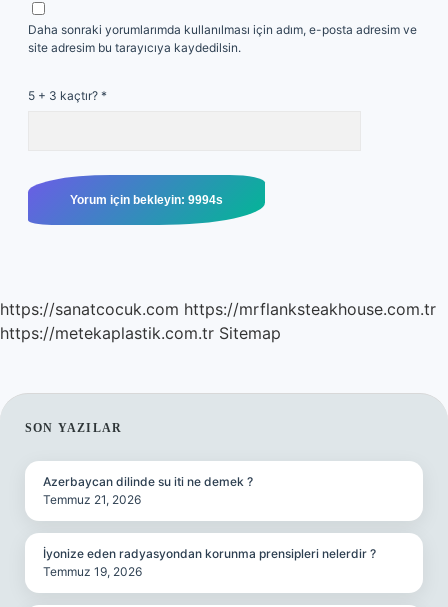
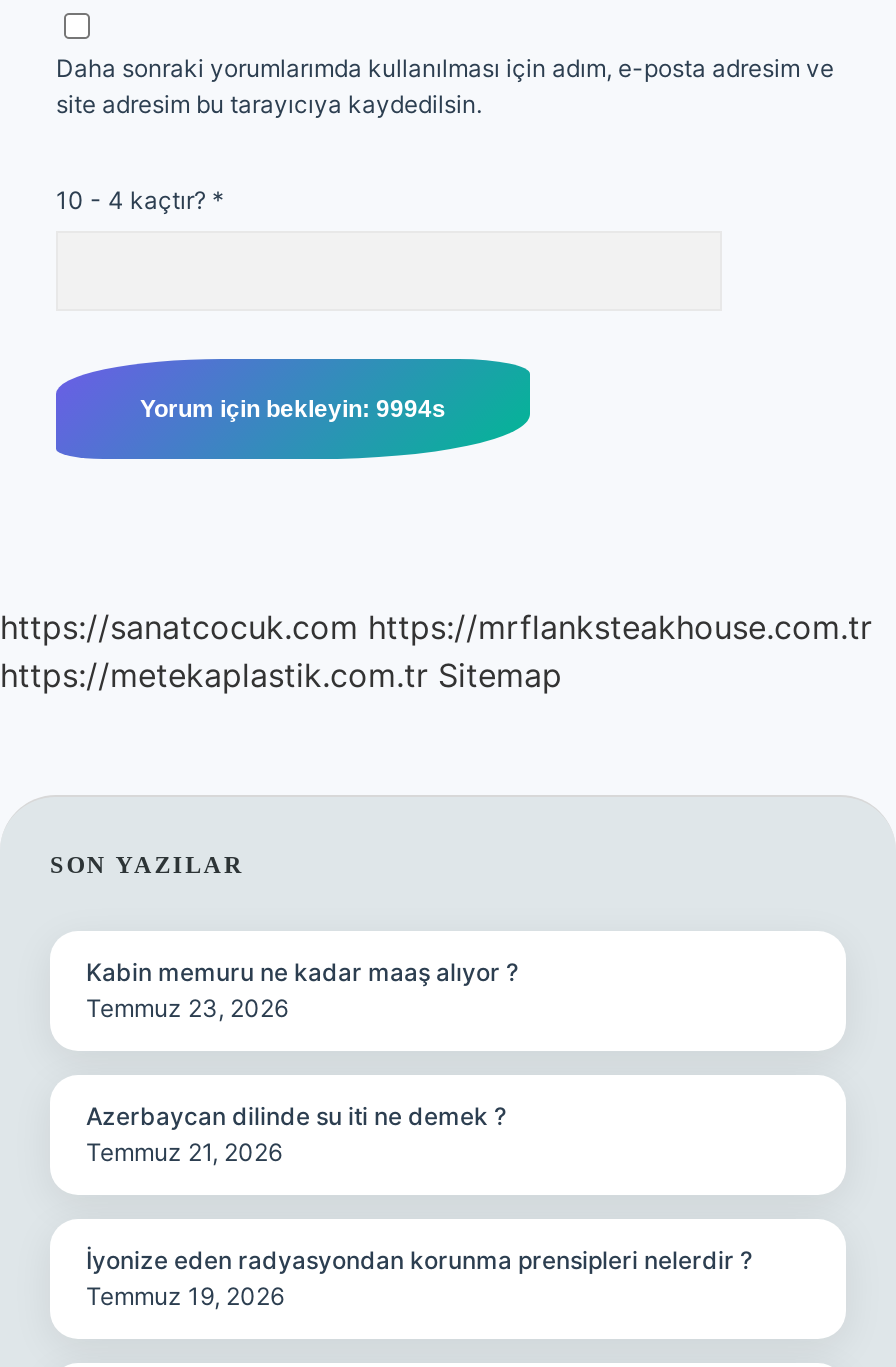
- 5 + 3 kaçtır? *
+ 10 - 4 kaçtır? *

+ Kabin memuru ne kadar maaş alıyor ?
+ Temmuz 23, 2026
